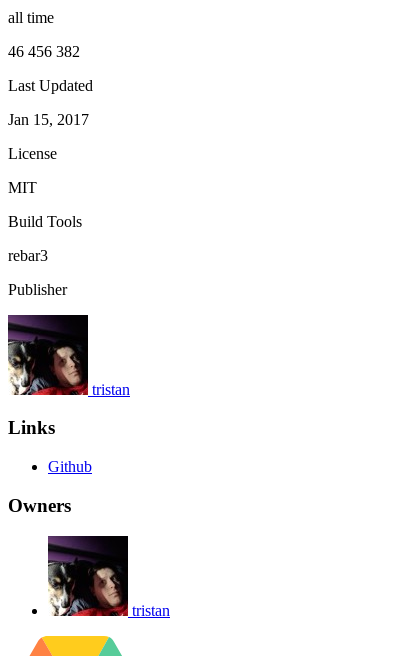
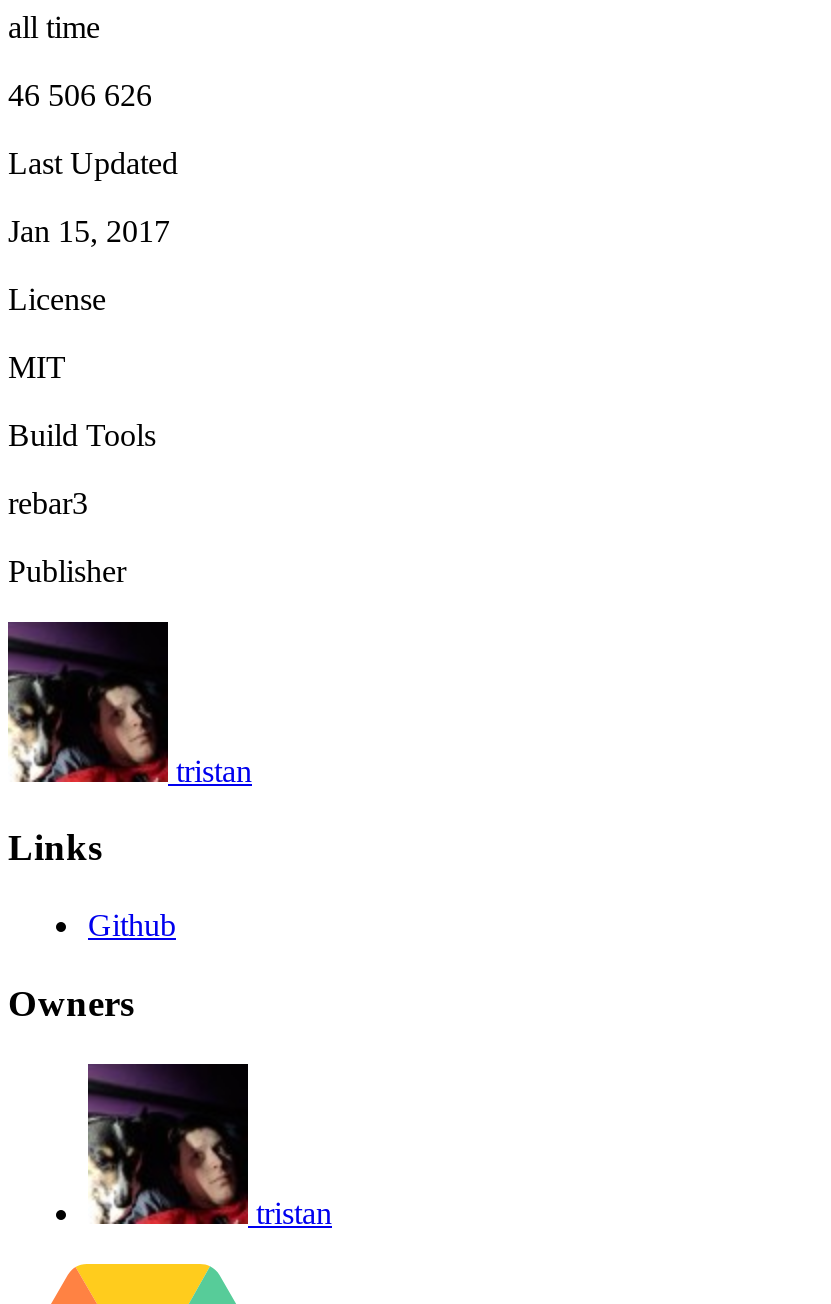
- 46 456 382
+ 46 506 626
